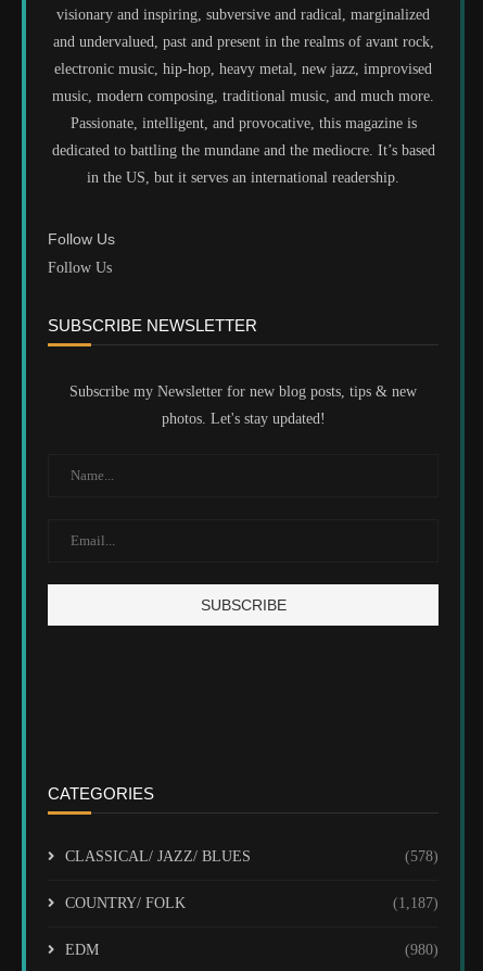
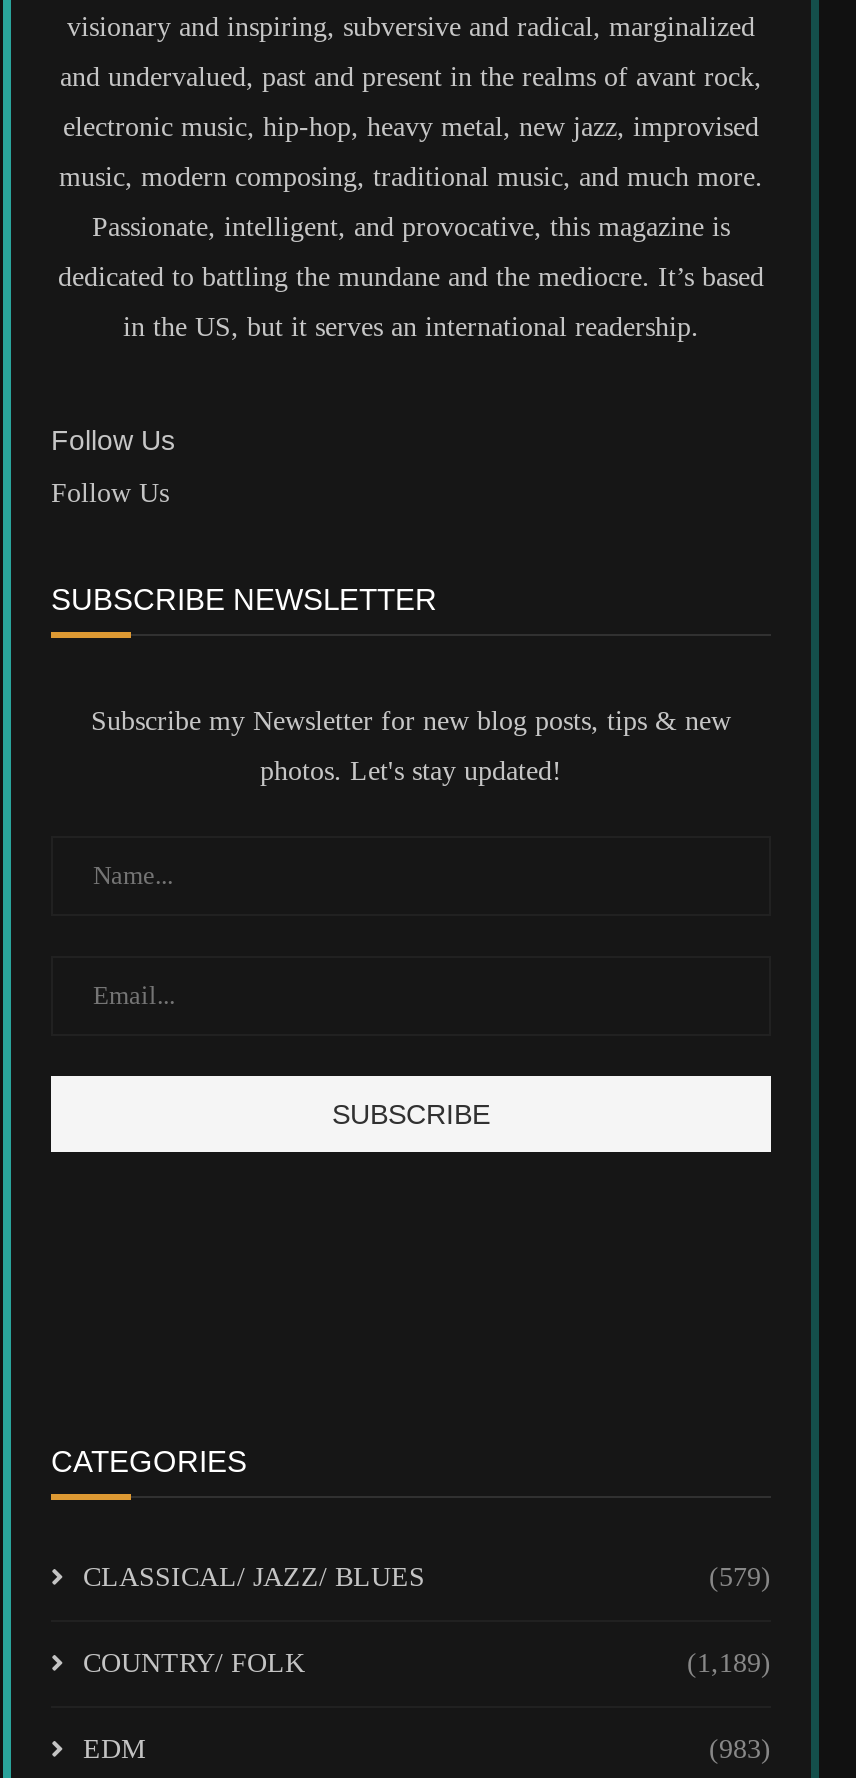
- (578)
+ (579)

- (1,187)
+ (1,189)

- (980)
+ (983)
